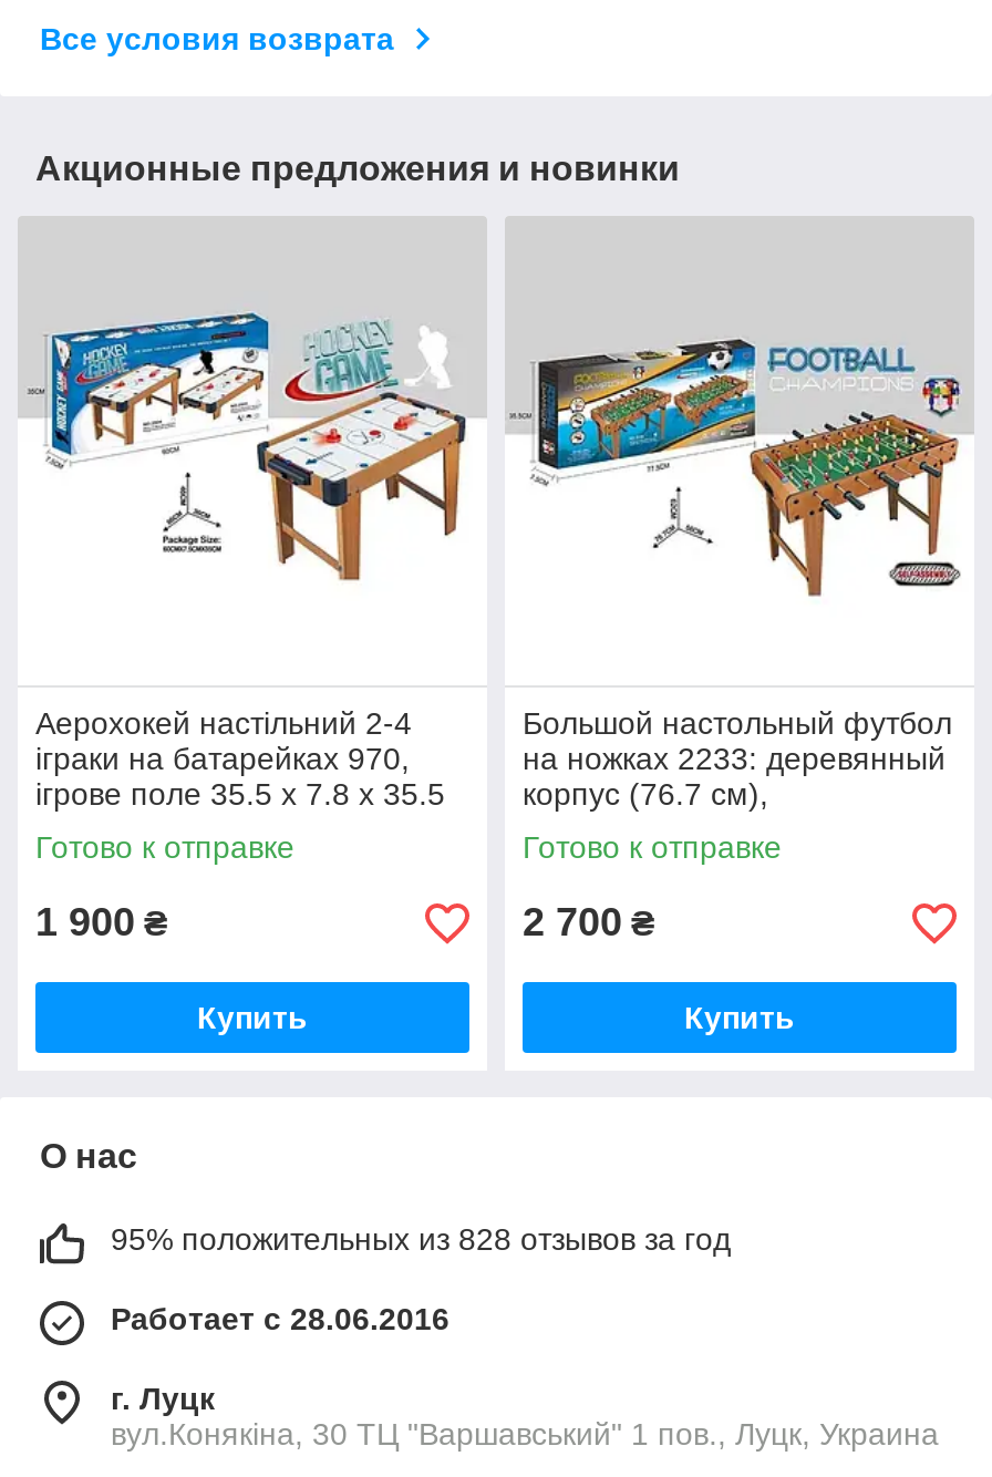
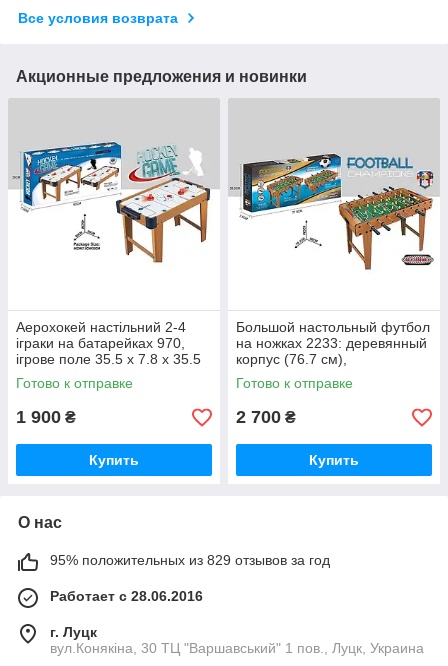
- 95% положительных из 828 отзывов за год
+ 95% положительных из 829 отзывов за год
